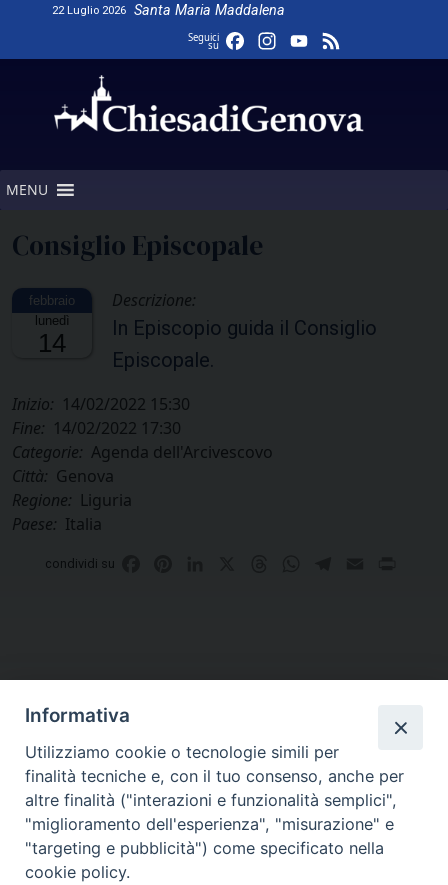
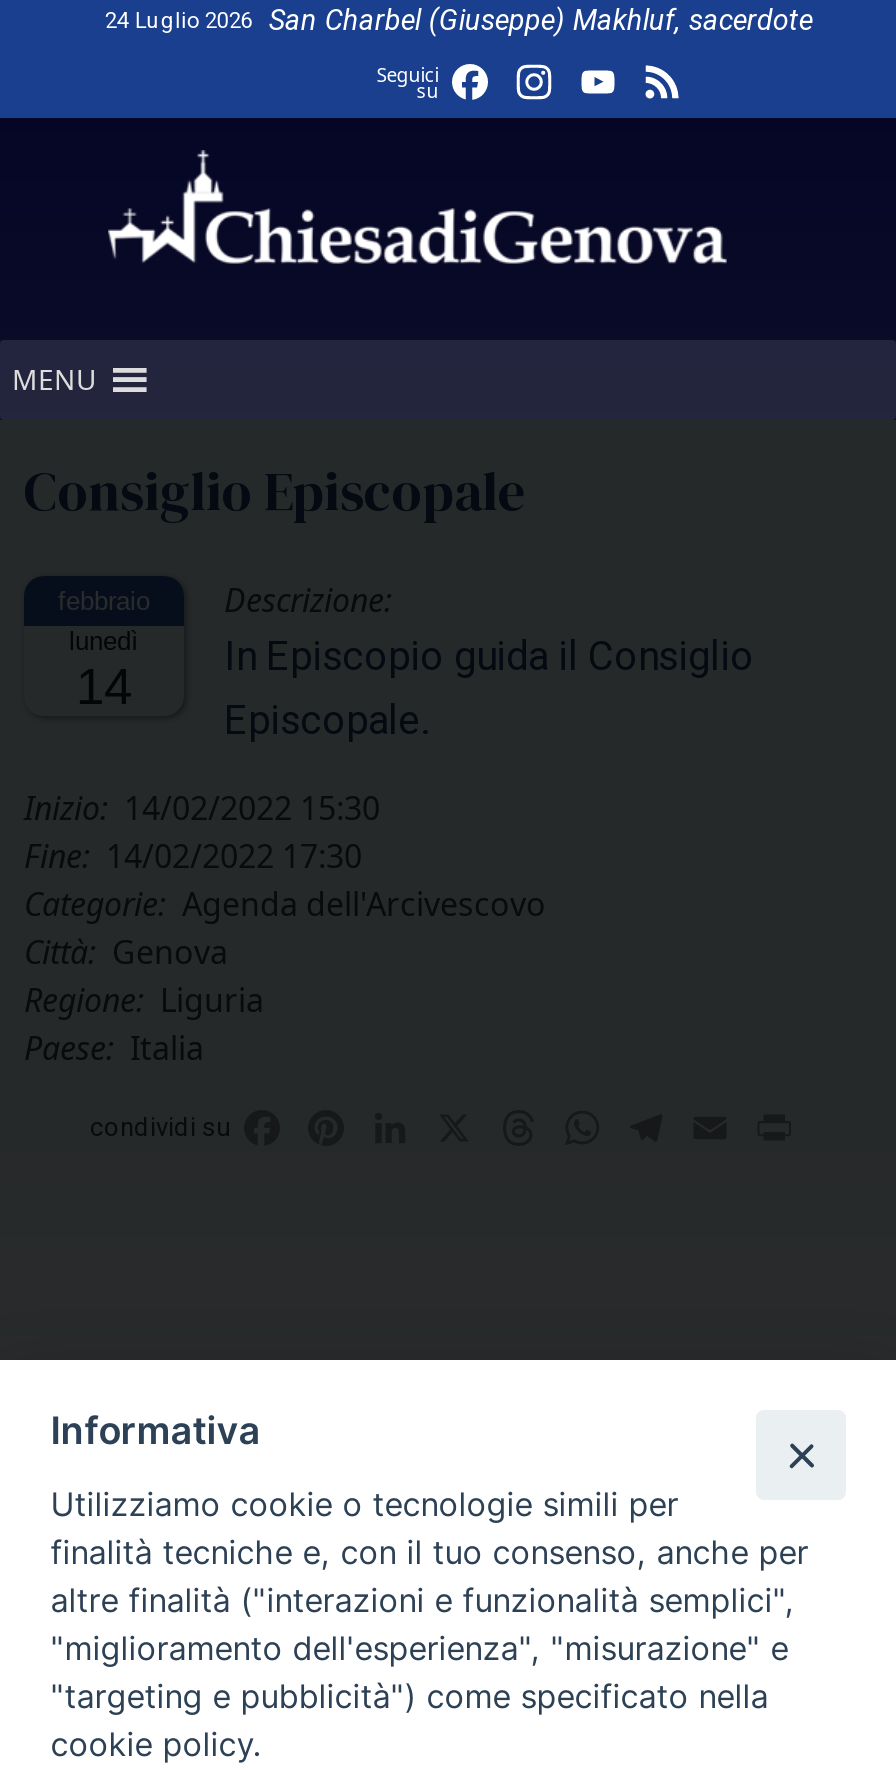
- 22 Luglio 2026
- Santa Maria Maddalena
+ 24 Luglio 2026
+ San Charbel (Giuseppe) Makhluf, sacerdote
